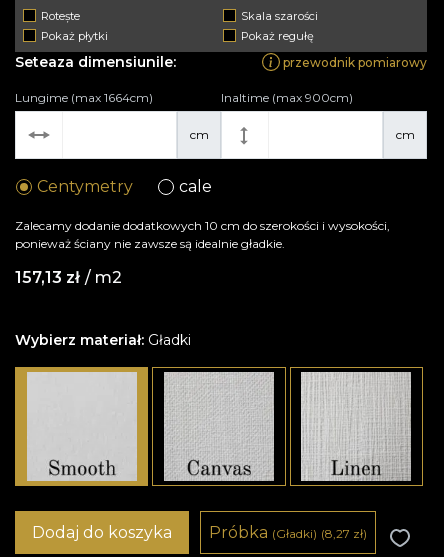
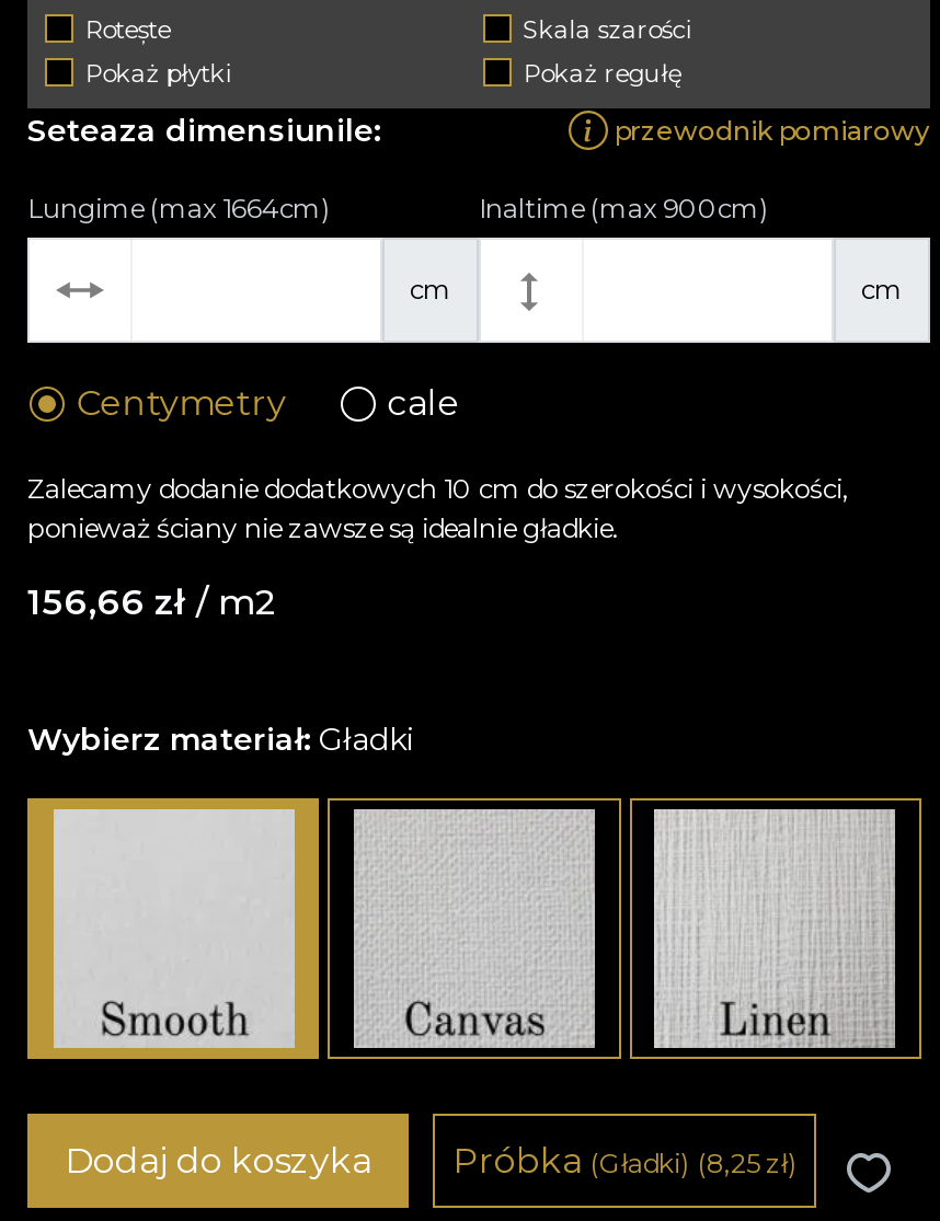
- 157,13 zł / m2
+ 156,66 zł / m2

- Próbka (Gładki) (8,27zł)
+ Próbka (Gładki) (8,25zł)
